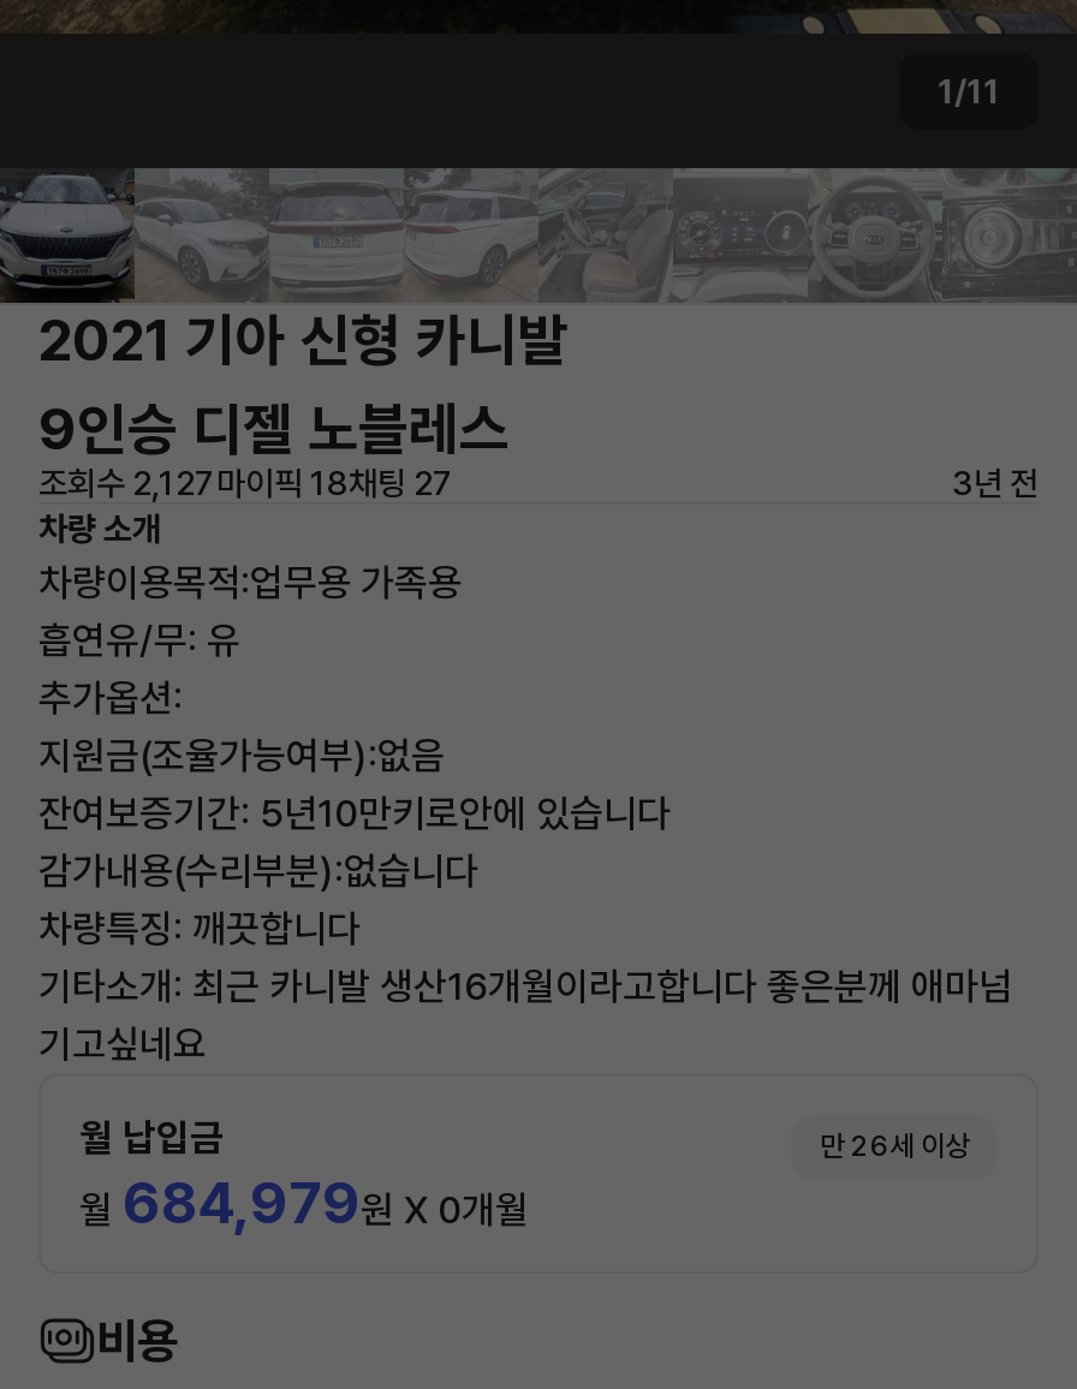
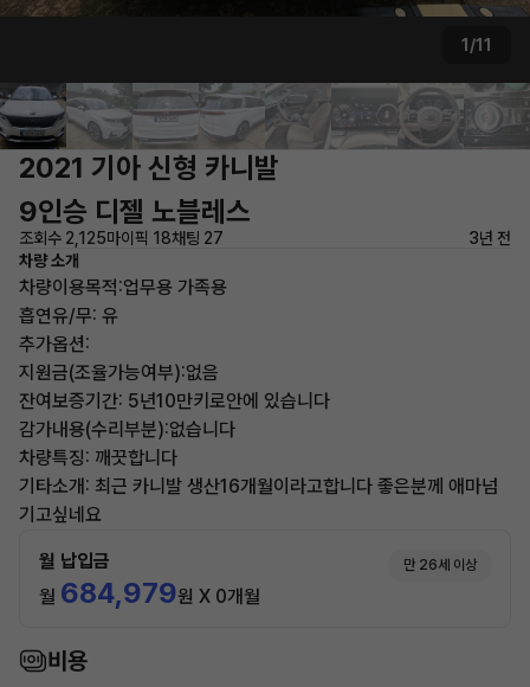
- 조회수 2,127 마이픽 18채팅 27
+ 조회수 2,125 마이픽 18채팅 27
